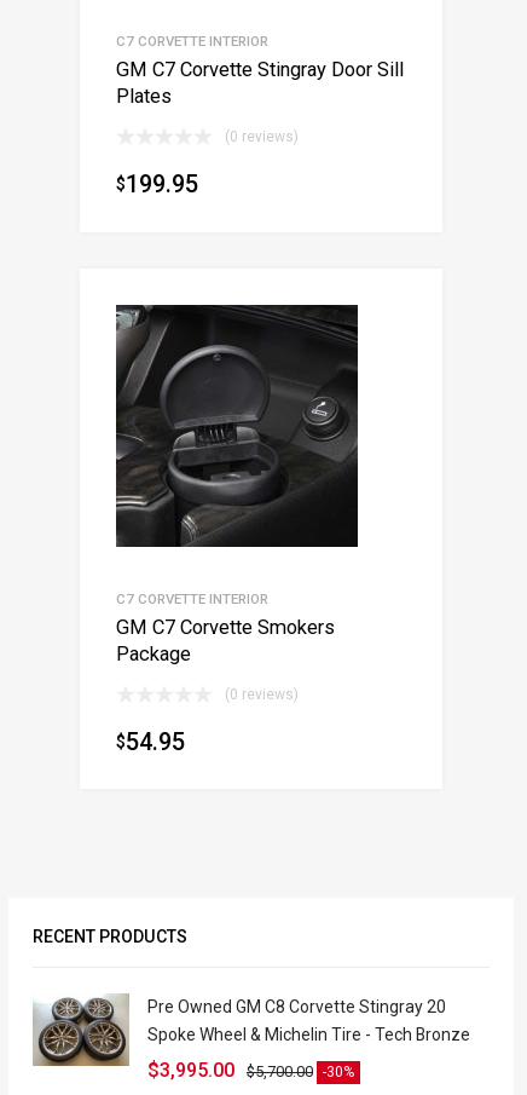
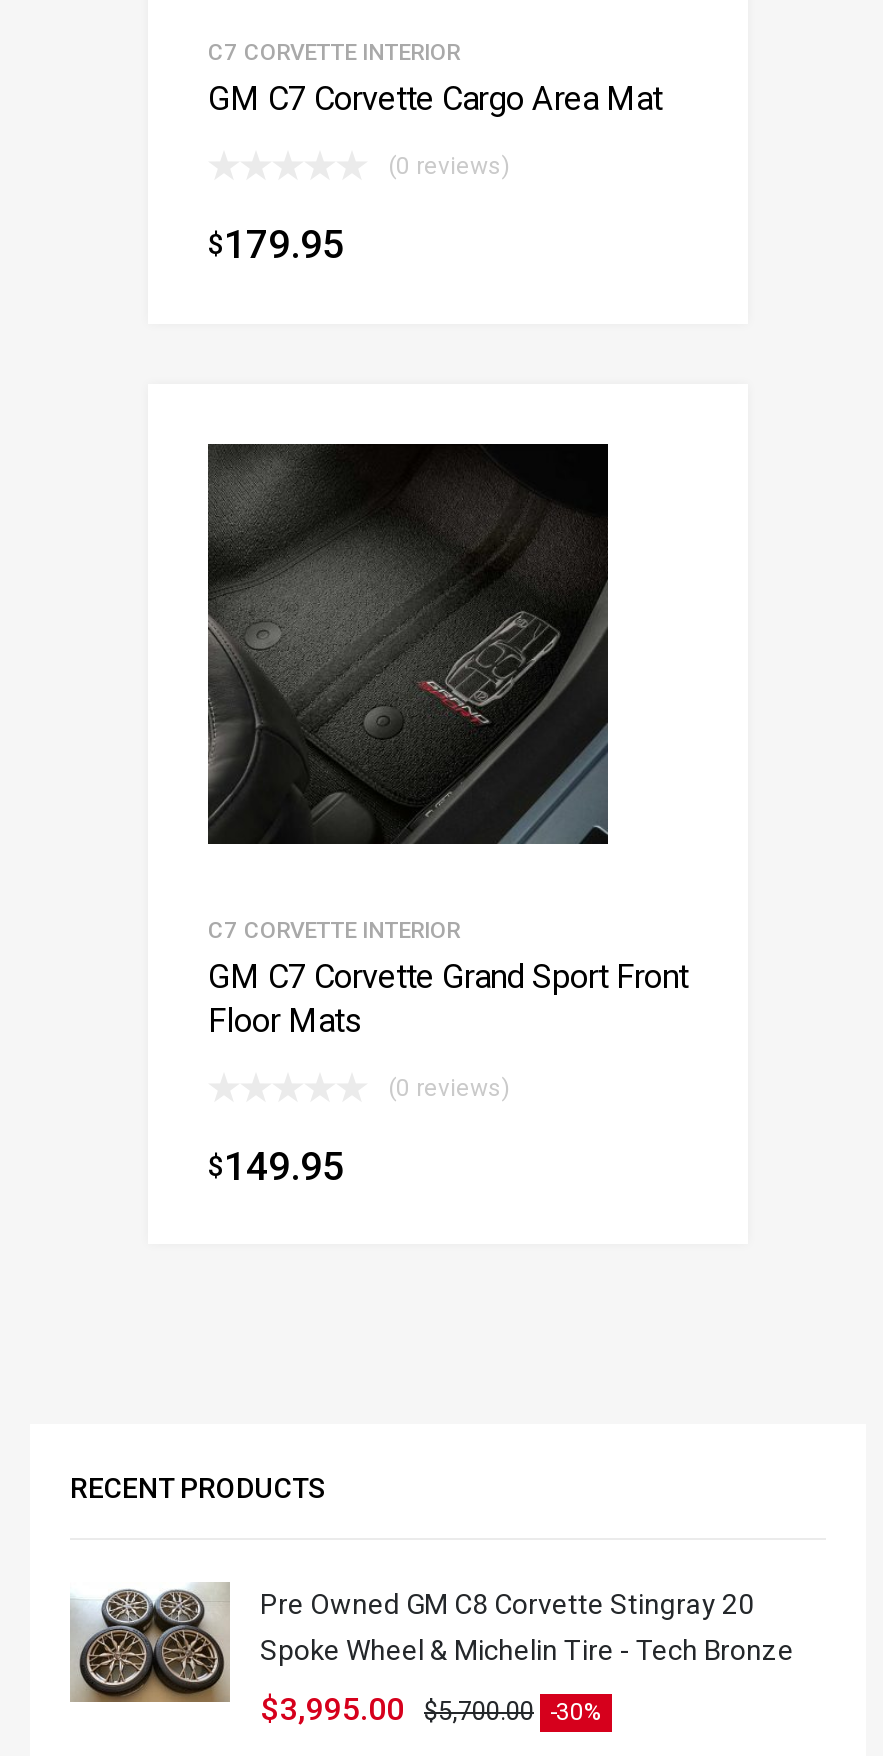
- GM C7 Corvette Stingray Door Sill
- Plates
+ GM C7 Corvette Cargo Area Mat

- $199.95
+ $179.95

- [image]
+ [image]

- GM C7 Corvette Smokers
- Package
+ GM C7 Corvette Grand Sport Front
+ Floor Mats

- $54.95
+ $149.95
